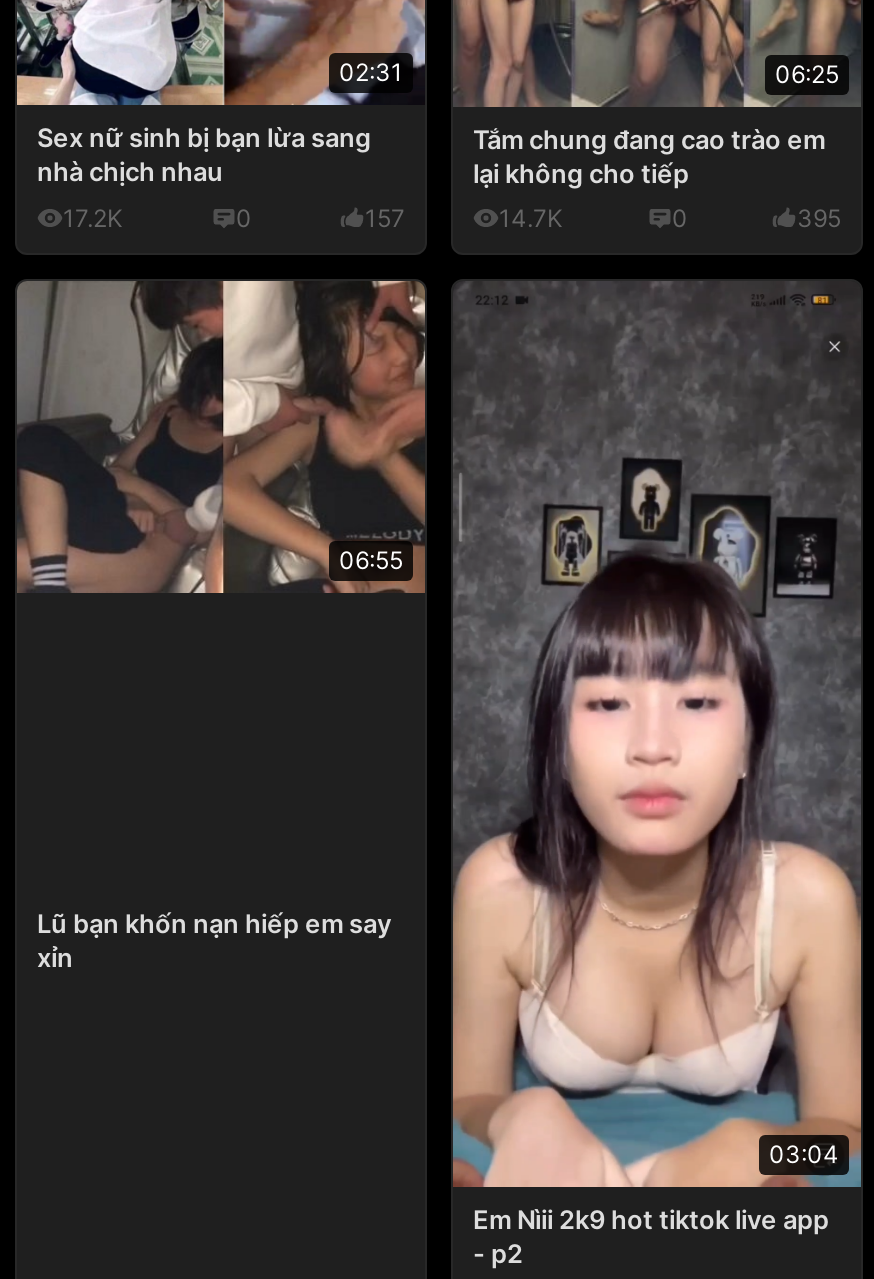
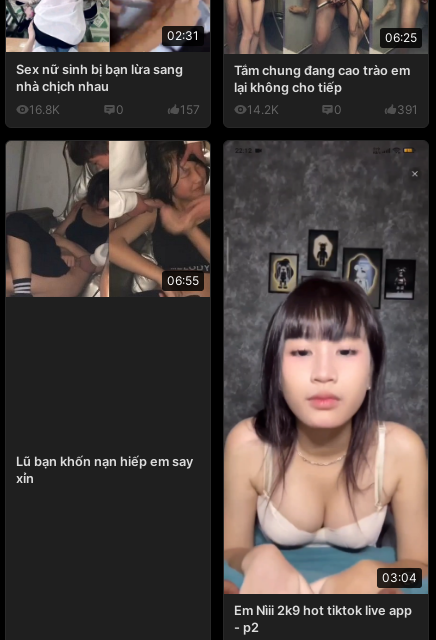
- 17.2K
+ 16.8K

- 14.7K
+ 14.2K

- 395
+ 391
